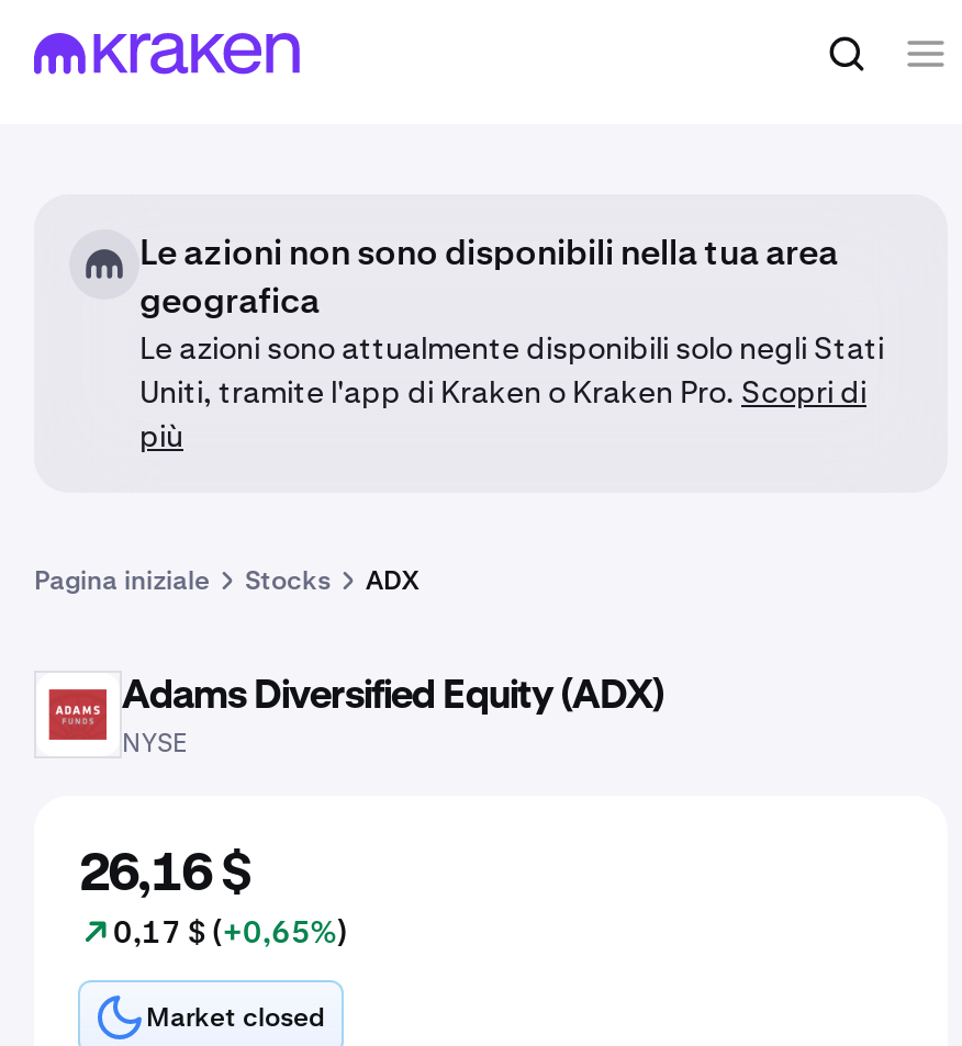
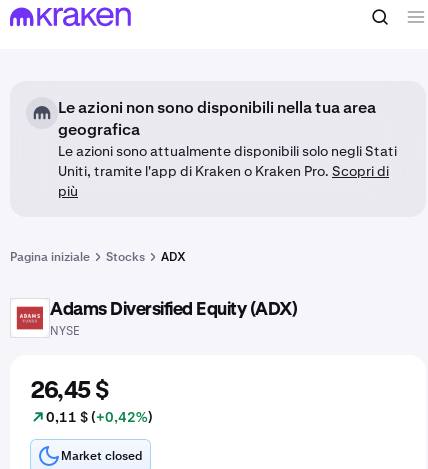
- 26,16 $
+ 26,45 $

- 0,17 $ (+0,65%)
+ 0,11 $ (+0,42%)
